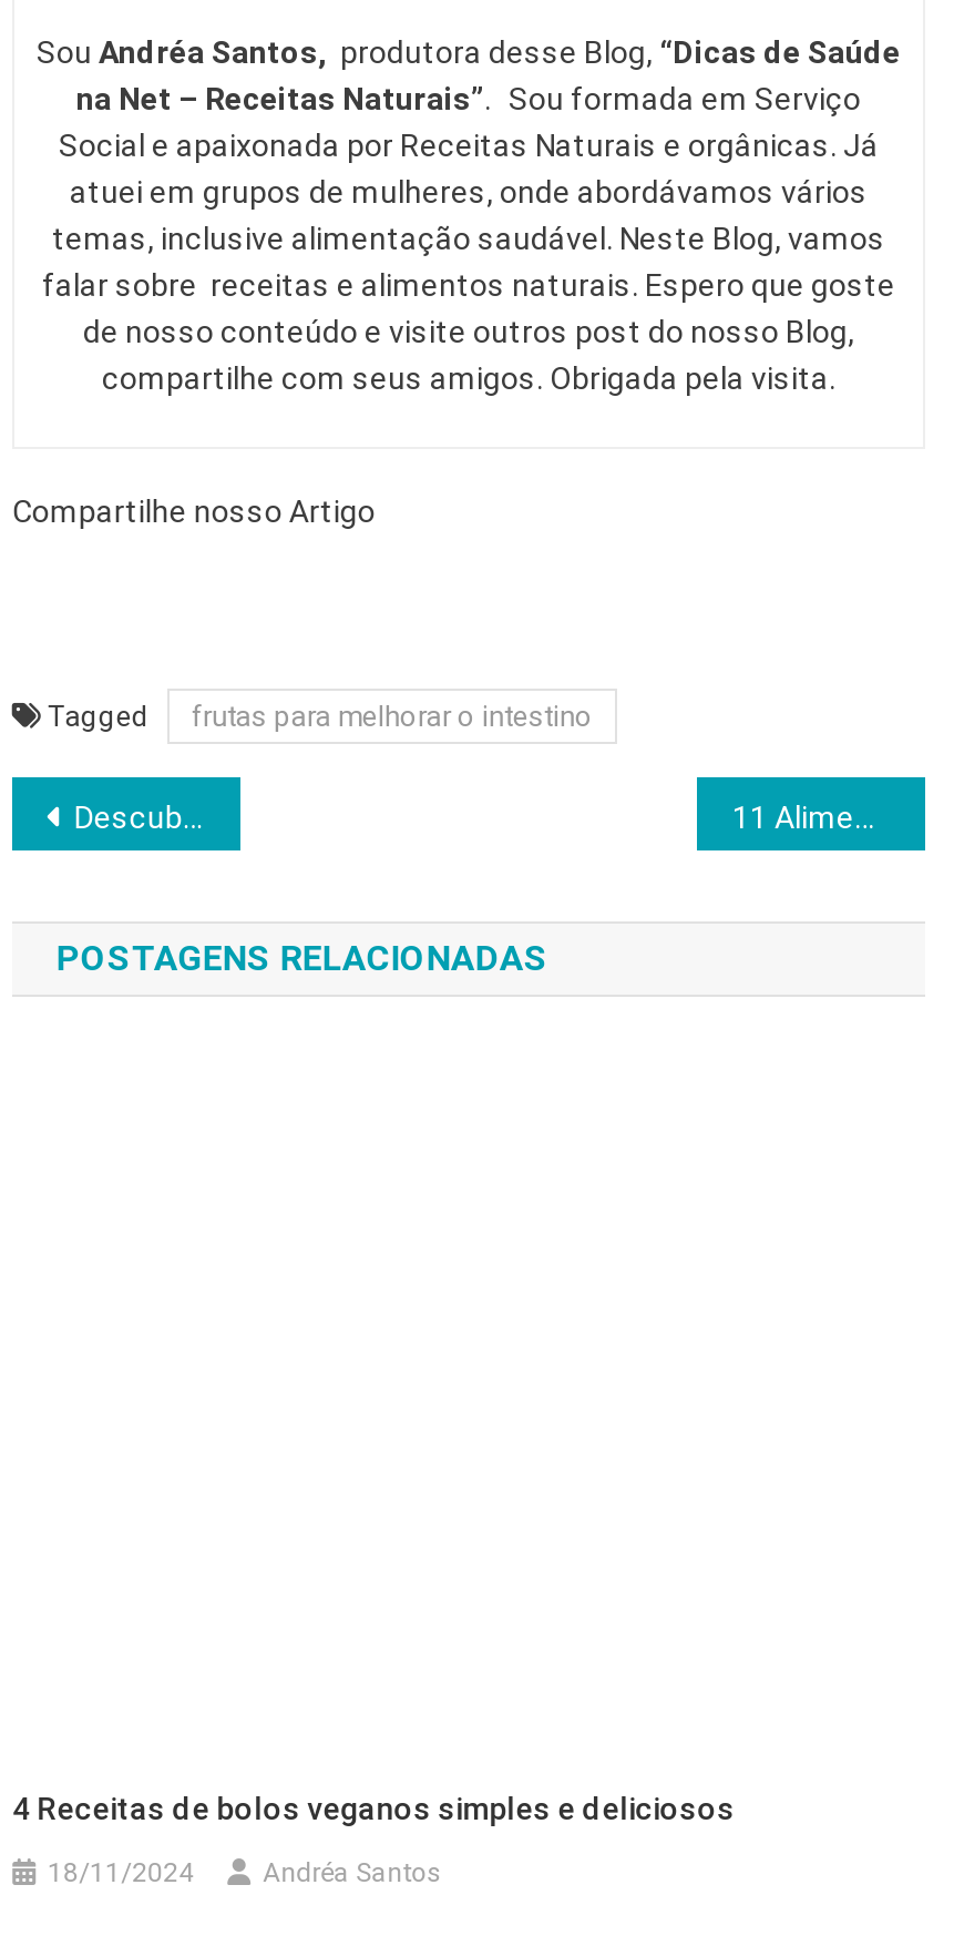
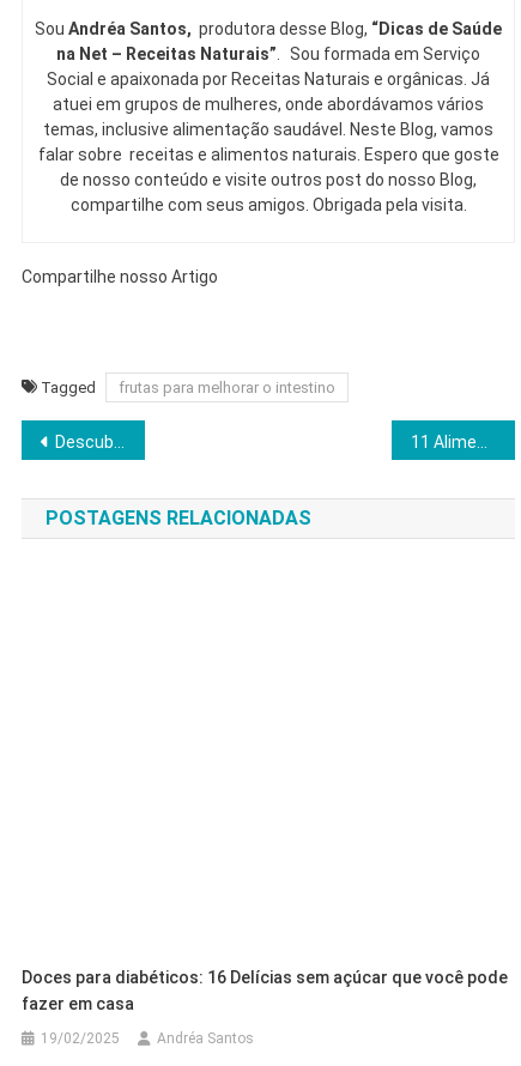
- 4 Receitas de bolos veganos simples e deliciosos
+ Doces para diabéticos: 16 Delícias sem açúcar que você pode
+ fazer em casa

- 18/11/2024
+ 19/02/2025
